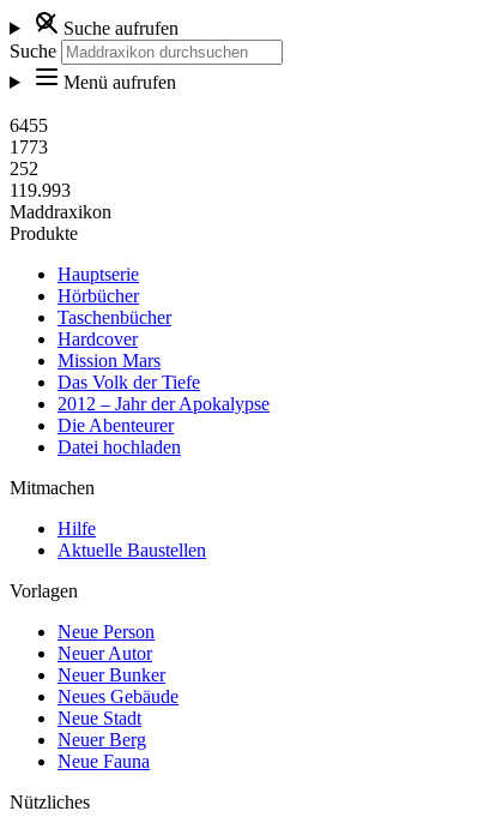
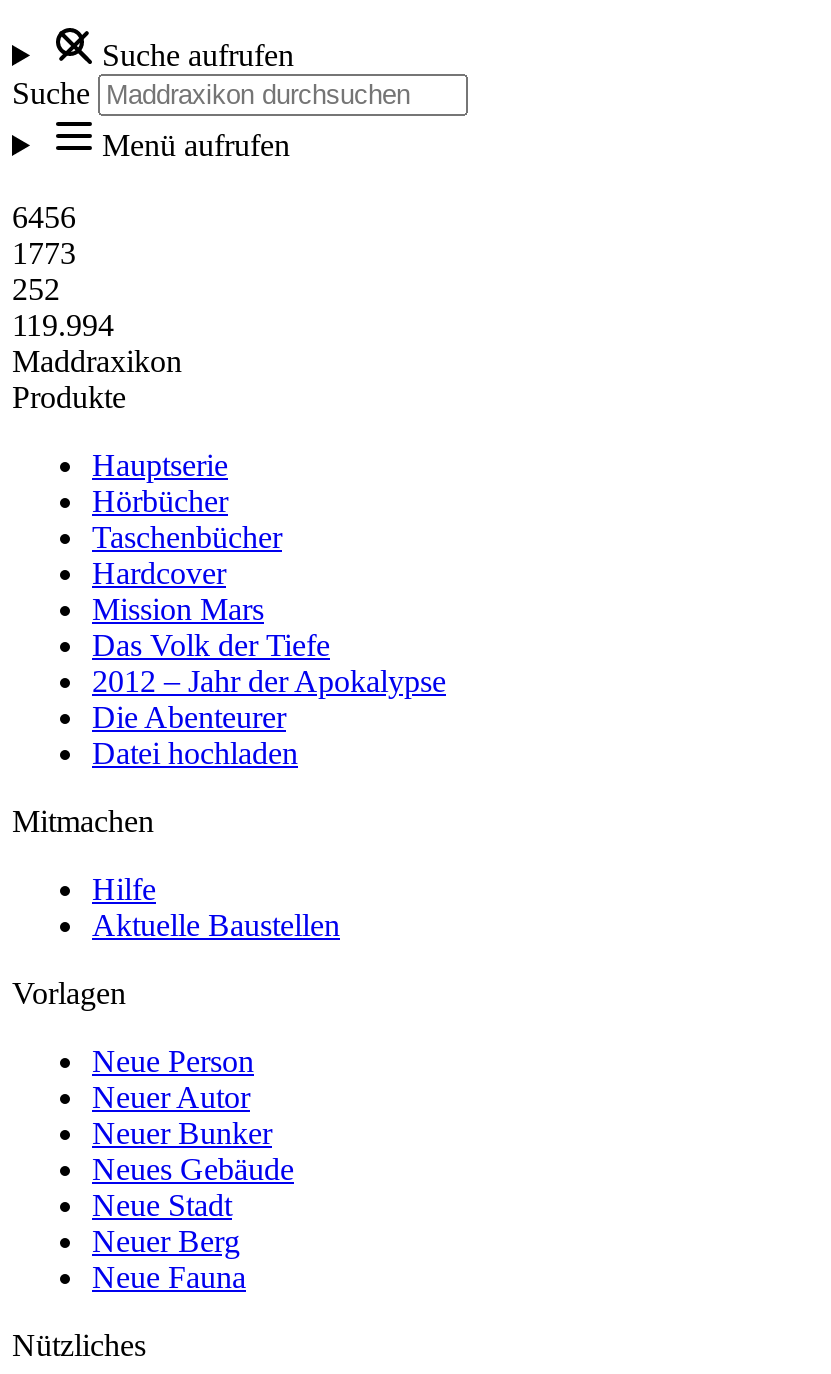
- 6455
+ 6456

- 119.993
+ 119.994
